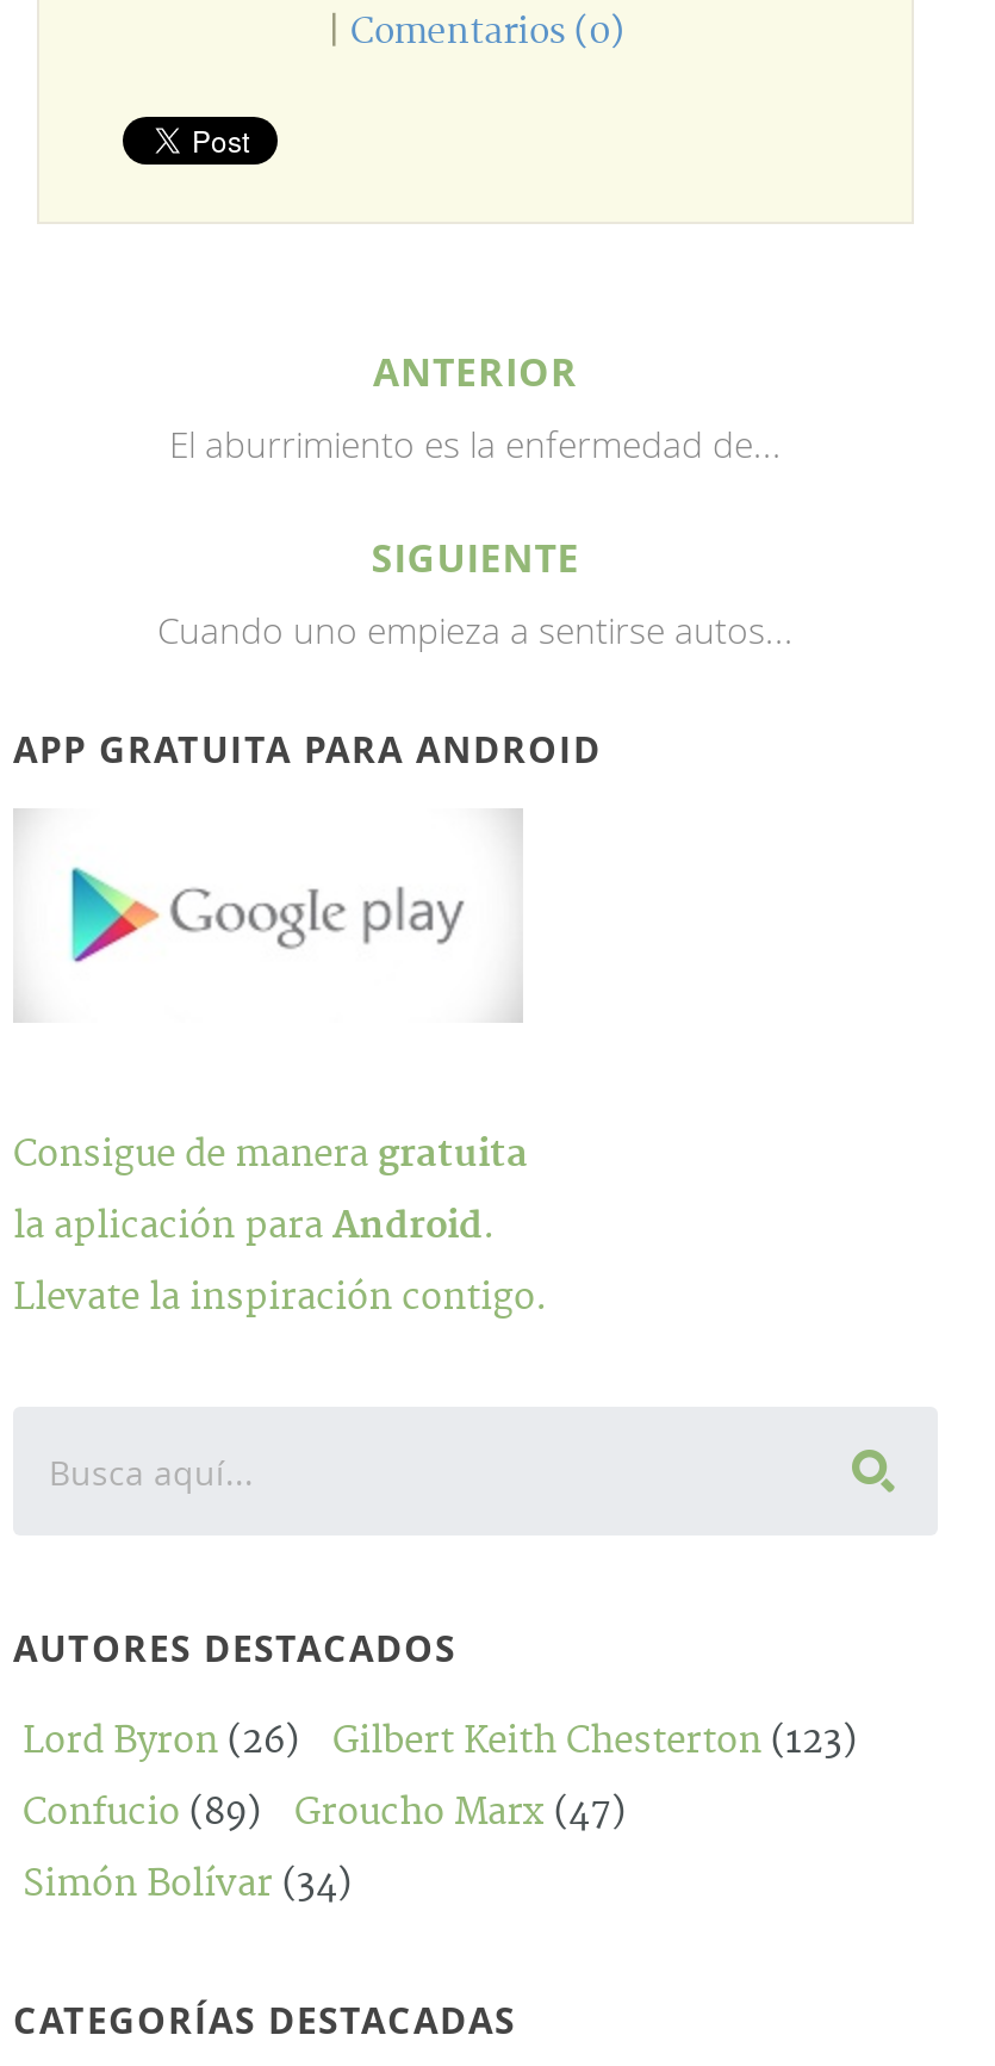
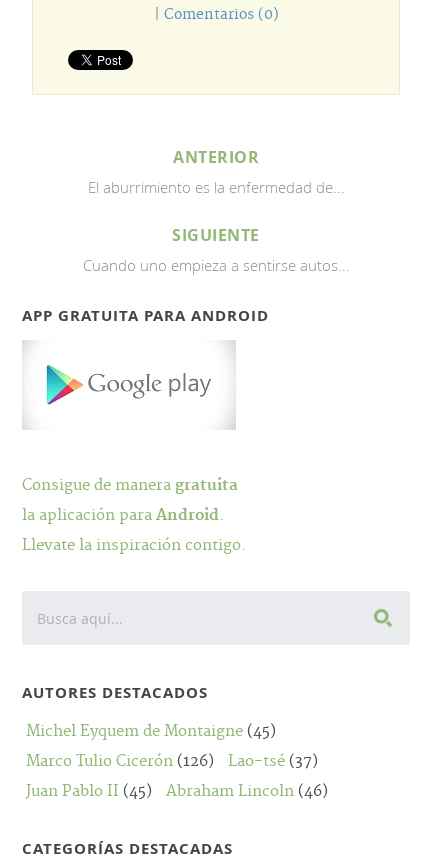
- Lord Byron (26)
- Gilbert Keith Chesterton (123)
+ Michel Eyquem de Montaigne (45)

- Confucio (89)
- Groucho Marx (47)
+ Marco Tulio Cicerón (126)
+ Lao-tsé (37)

- Simón Bolívar (34)
+ Juan Pablo II (45)
+ Abraham Lincoln (46)
